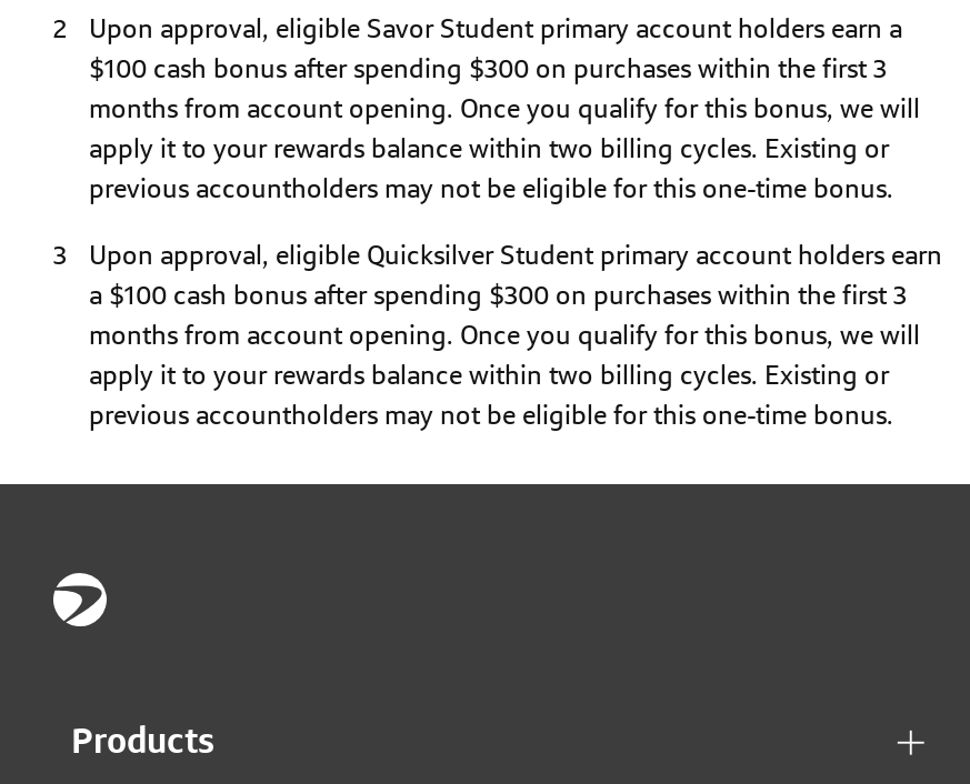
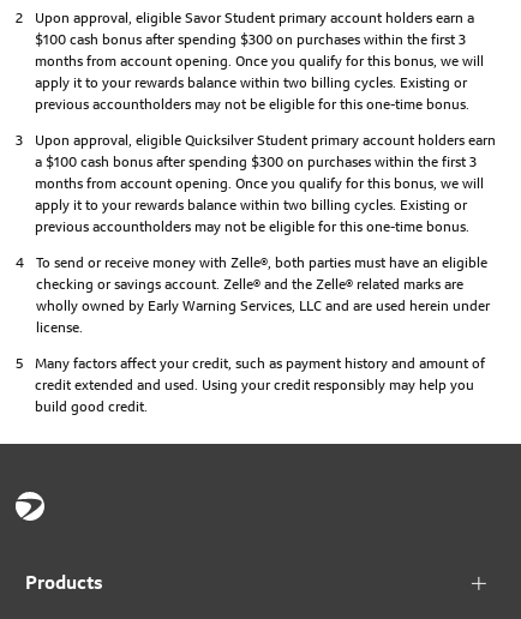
+ 4
+ To send or receive money with Zelle®, both parties must have an eligible
+ checking or savings account. Zelle® and the Zelle® related marks are
+ wholly owned by Early Warning Services, LLC and are used herein under
+ license.
+ 5
+ Many factors affect your credit, such as payment history and amount of
+ credit extended and used. Using your credit responsibly may help you
+ build good credit.
